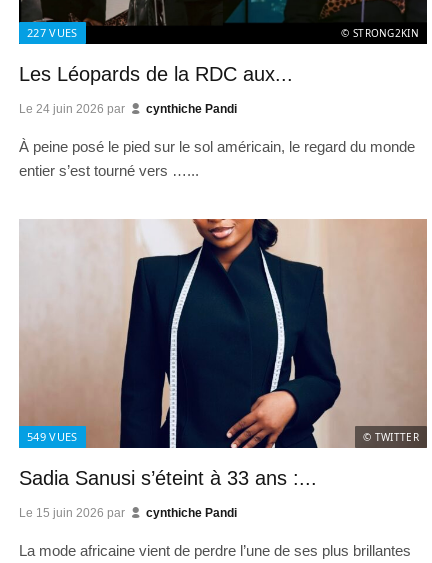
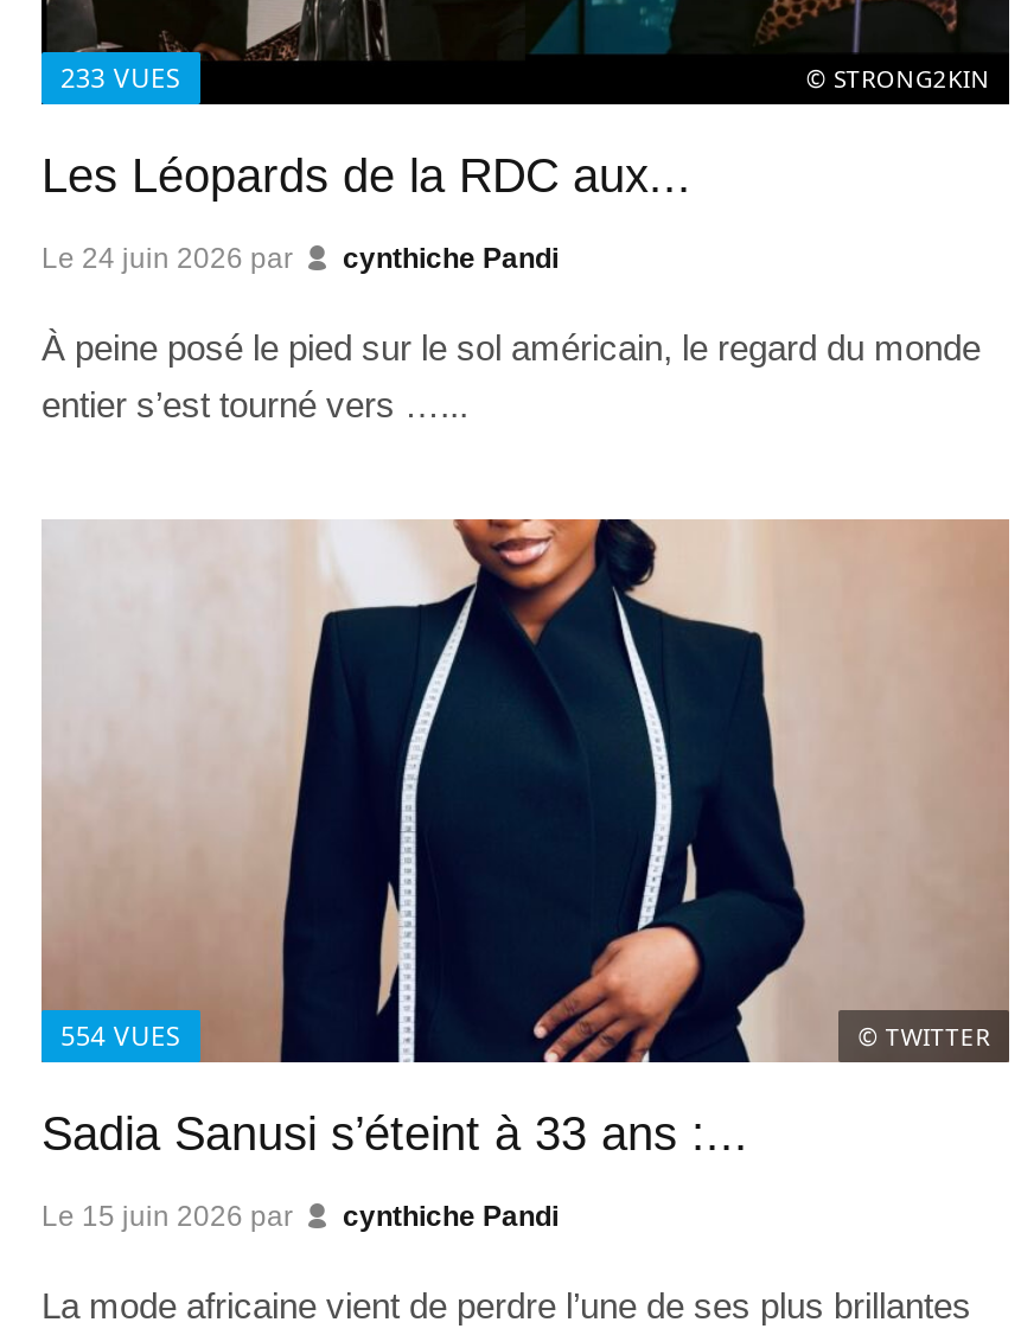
- 227 VUES
+ 233 VUES

- 549 VUES
+ 554 VUES
